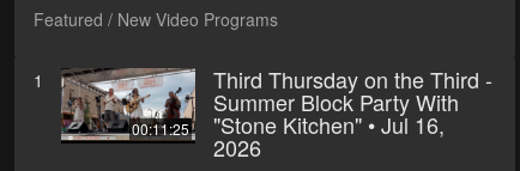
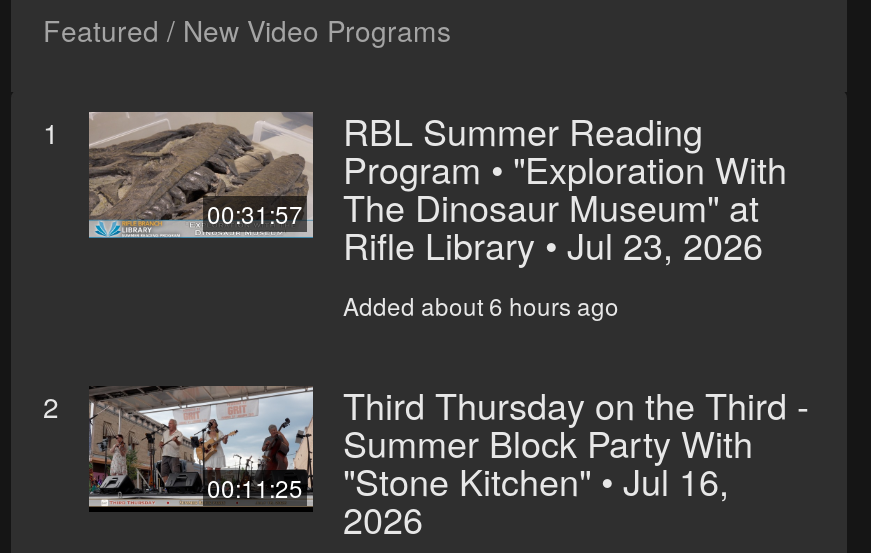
+ RBL Summer Reading
+ Program • "Exploration With
+ The Dinosaur Museum" at
+ Rifle Library • Jul 23, 2026
+ Added about 6 hours ago
+ 2

+ [image]
+ 00:31:57
